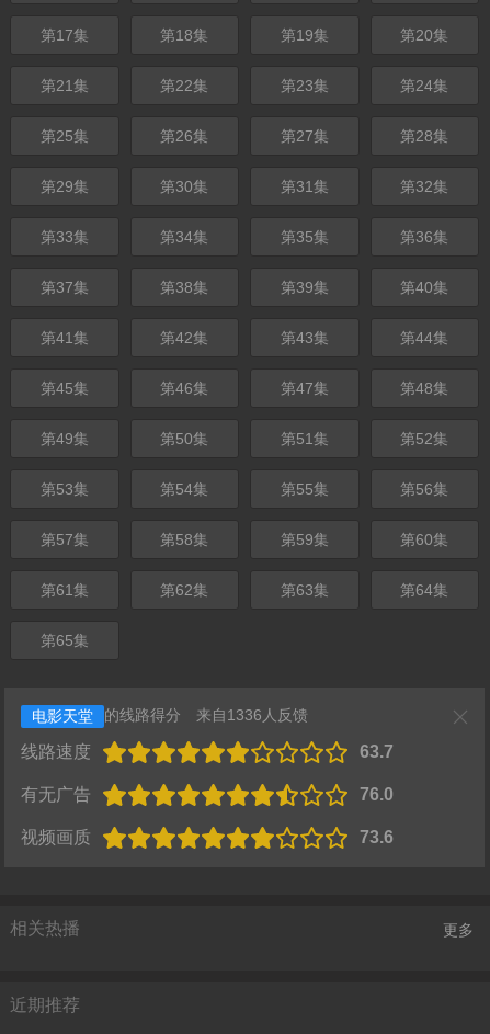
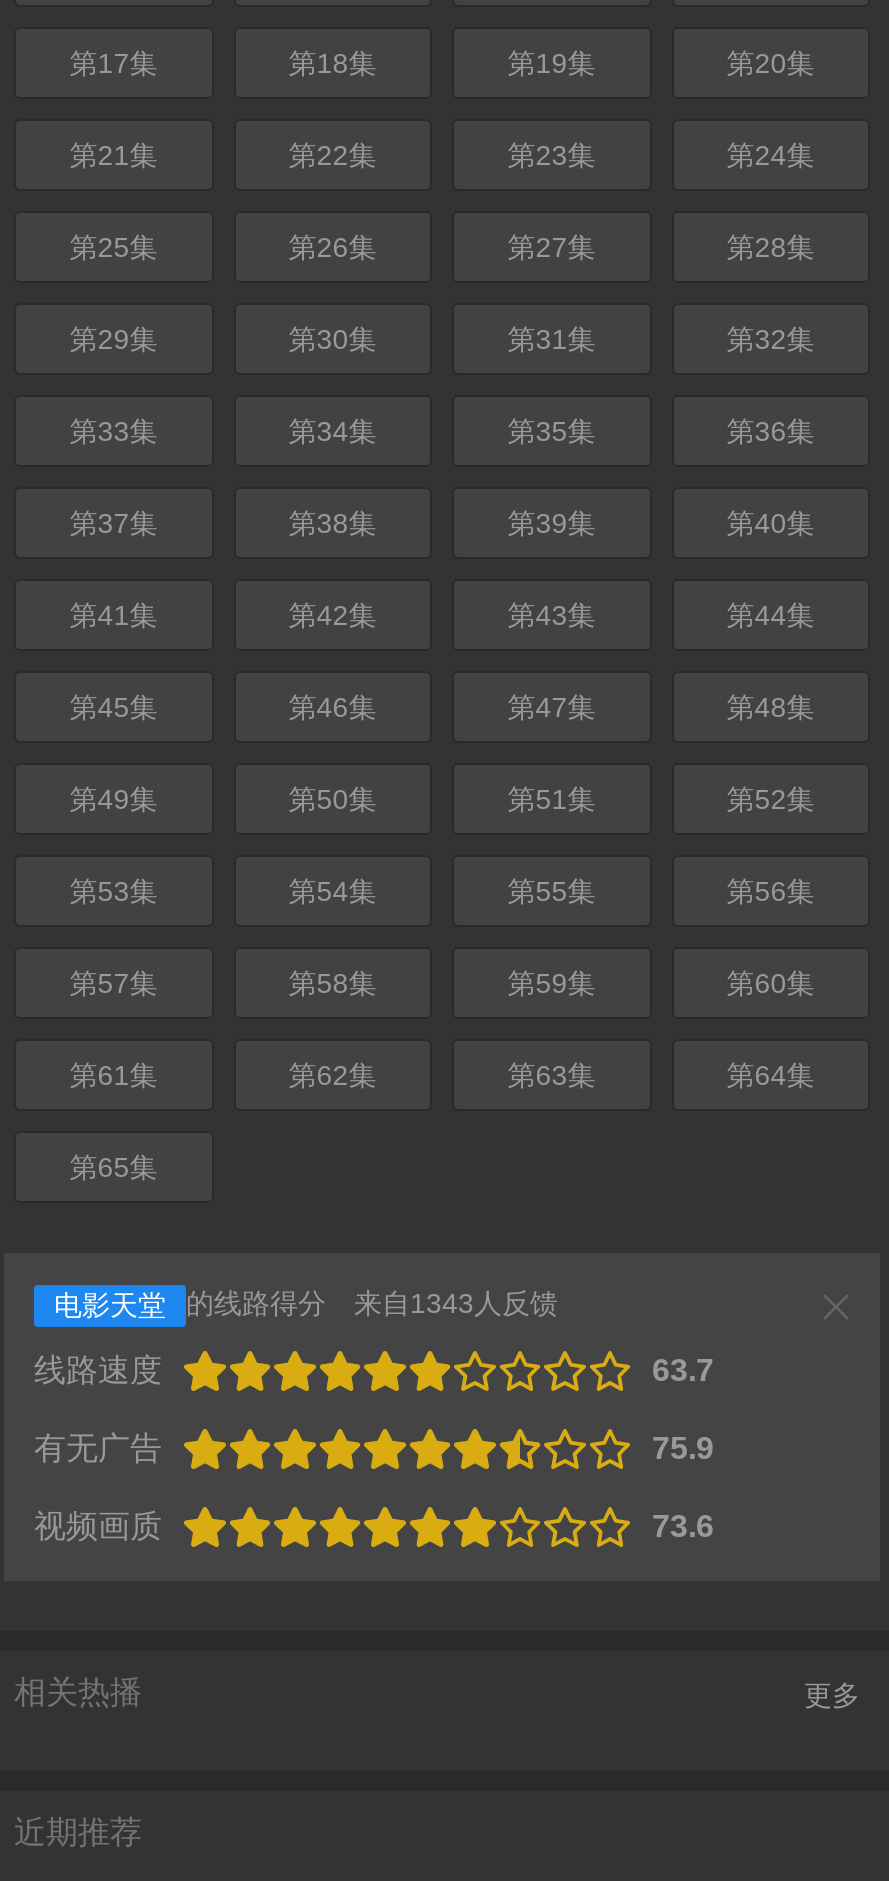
- 电影天堂 的线路得分 来自1336人反馈
+ 电影天堂 的线路得分 来自1343人反馈

- 76.0
+ 75.9
